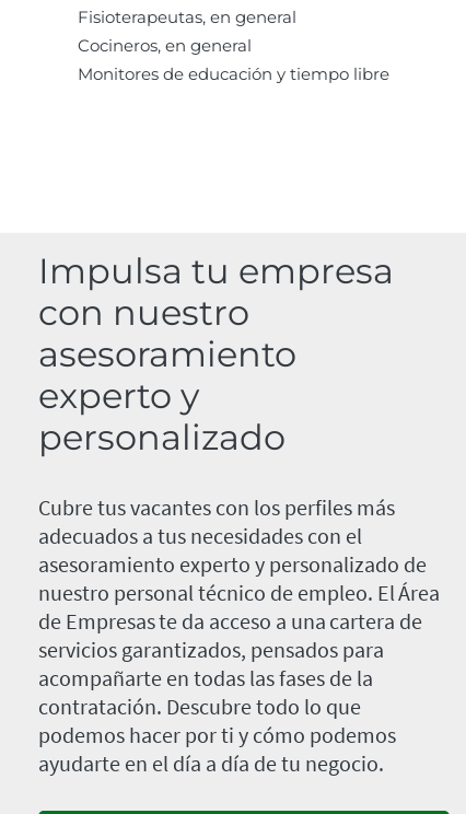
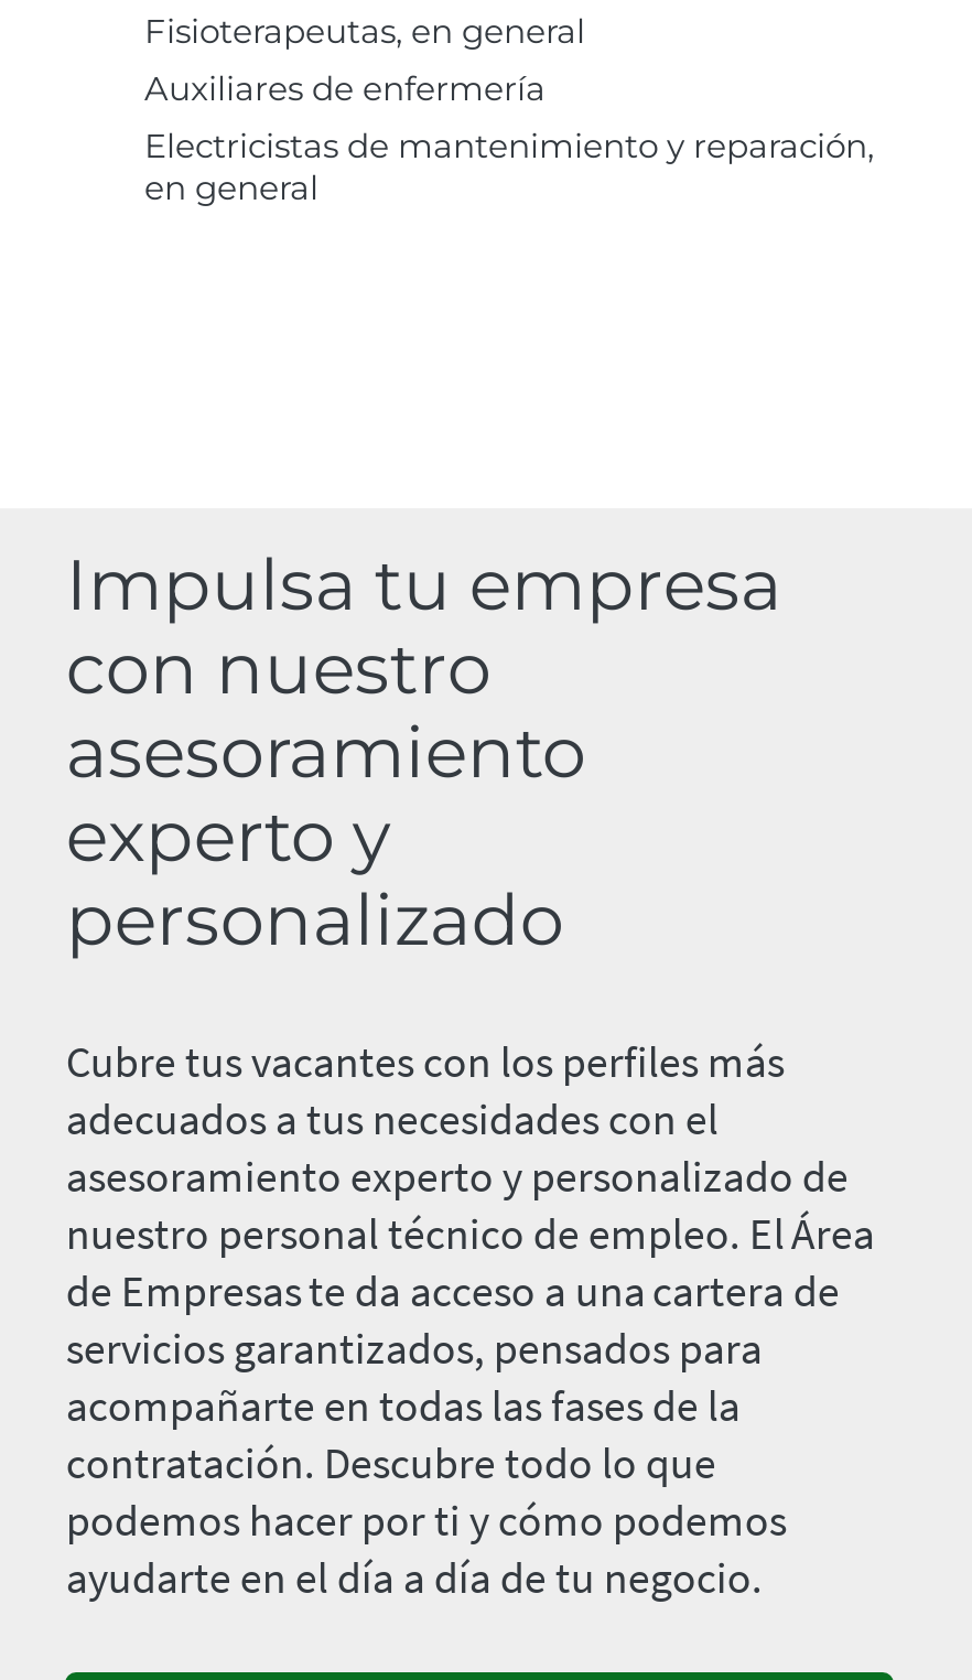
- Cocineros, en general
- Monitores de educación y tiempo libre
+ Auxiliares de enfermería
+ Electricistas de mantenimiento y reparación,
+ en general
